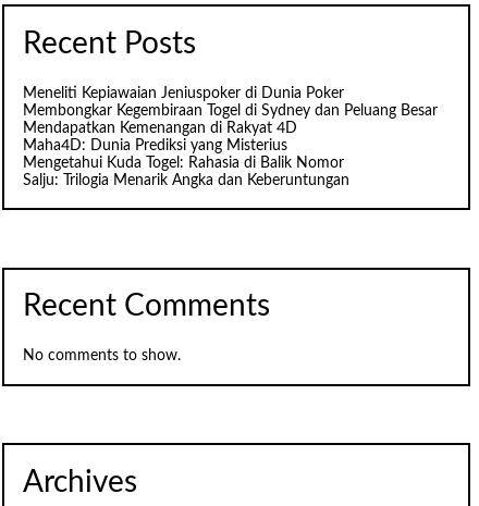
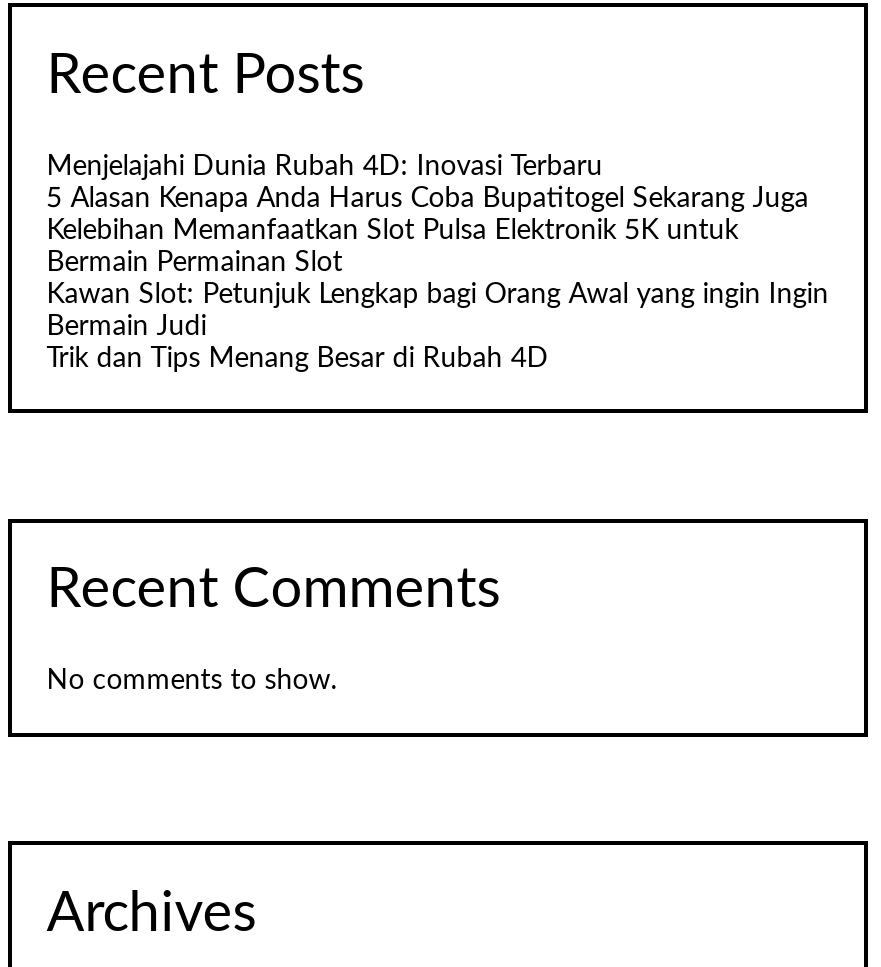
- Meneliti Kepiawaian Jeniuspoker di Dunia Poker
- Membongkar Kegembiraan Togel di Sydney dan Peluang Besar
- Mendapatkan Kemenangan di Rakyat 4D
- Maha4D: Dunia Prediksi yang Misterius
- Mengetahui Kuda Togel: Rahasia di Balik Nomor
- Salju: Trilogia Menarik Angka dan Keberuntungan
+ Menjelajahi Dunia Rubah 4D: Inovasi Terbaru
+ 5 Alasan Kenapa Anda Harus Coba Bupatitogel Sekarang Juga
+ Kelebihan Memanfaatkan Slot Pulsa Elektronik 5K untuk
+ Bermain Permainan Slot
+ Kawan Slot: Petunjuk Lengkap bagi Orang Awal yang ingin Ingin
+ Bermain Judi
+ Trik dan Tips Menang Besar di Rubah 4D
